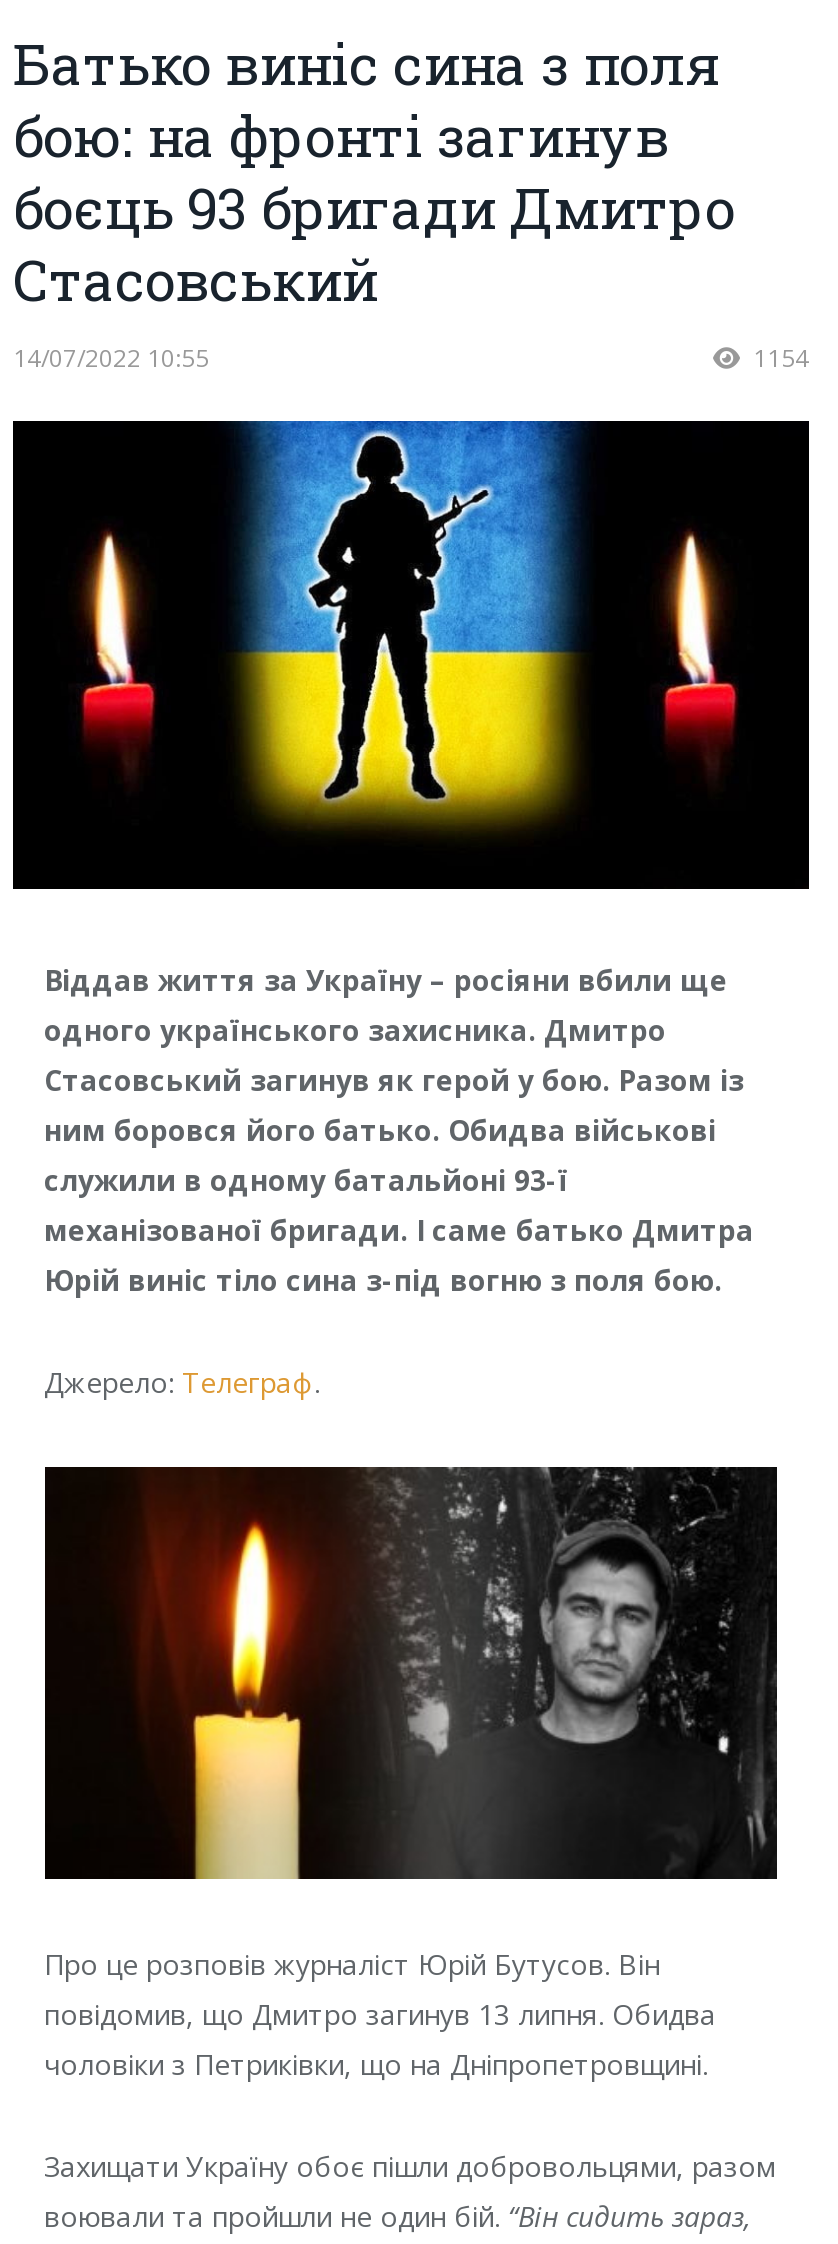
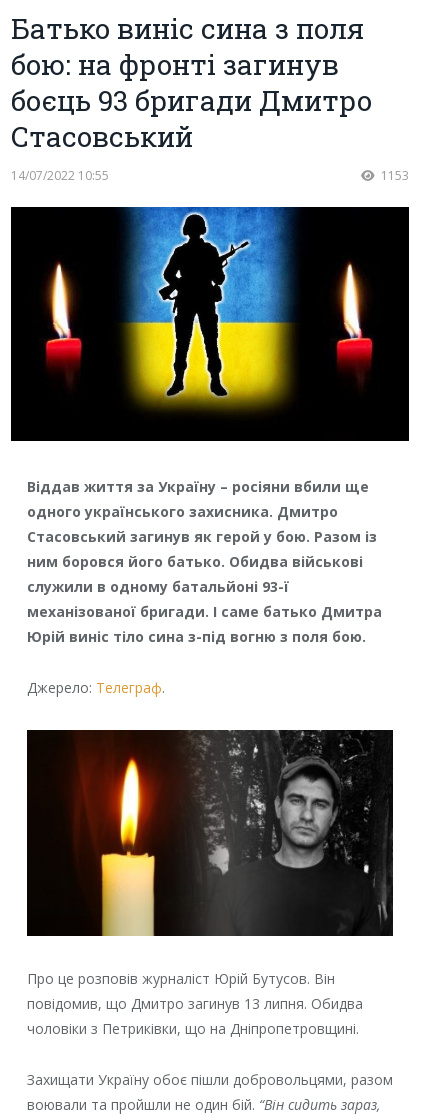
- 1154
+ 1153
